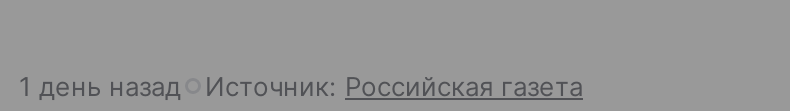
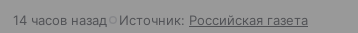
- 1 день назад Источник: Российская газета
+ 14 часов назад Источник: Российская газета
